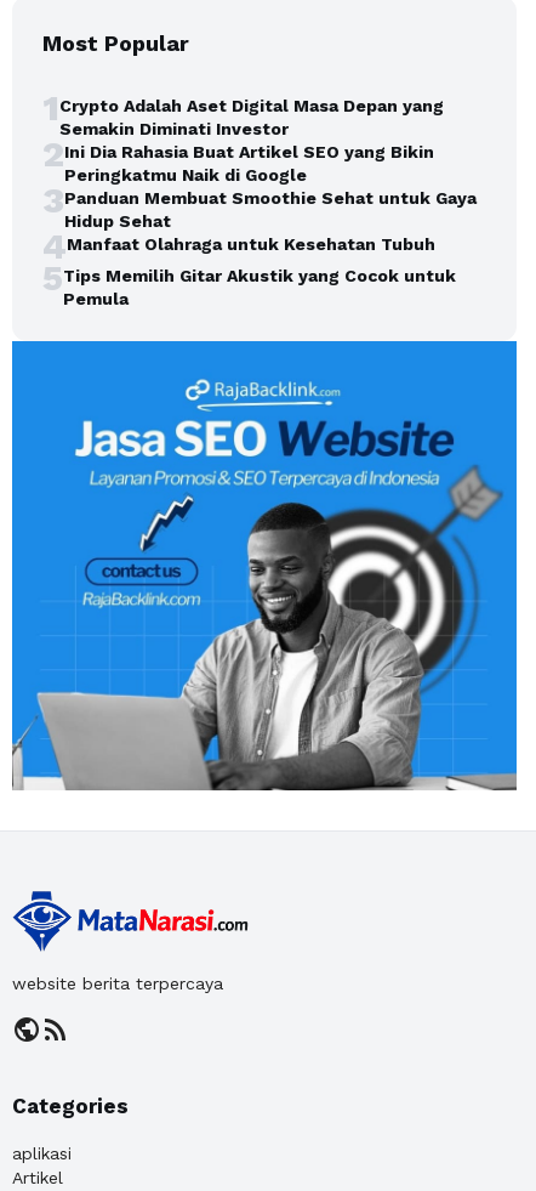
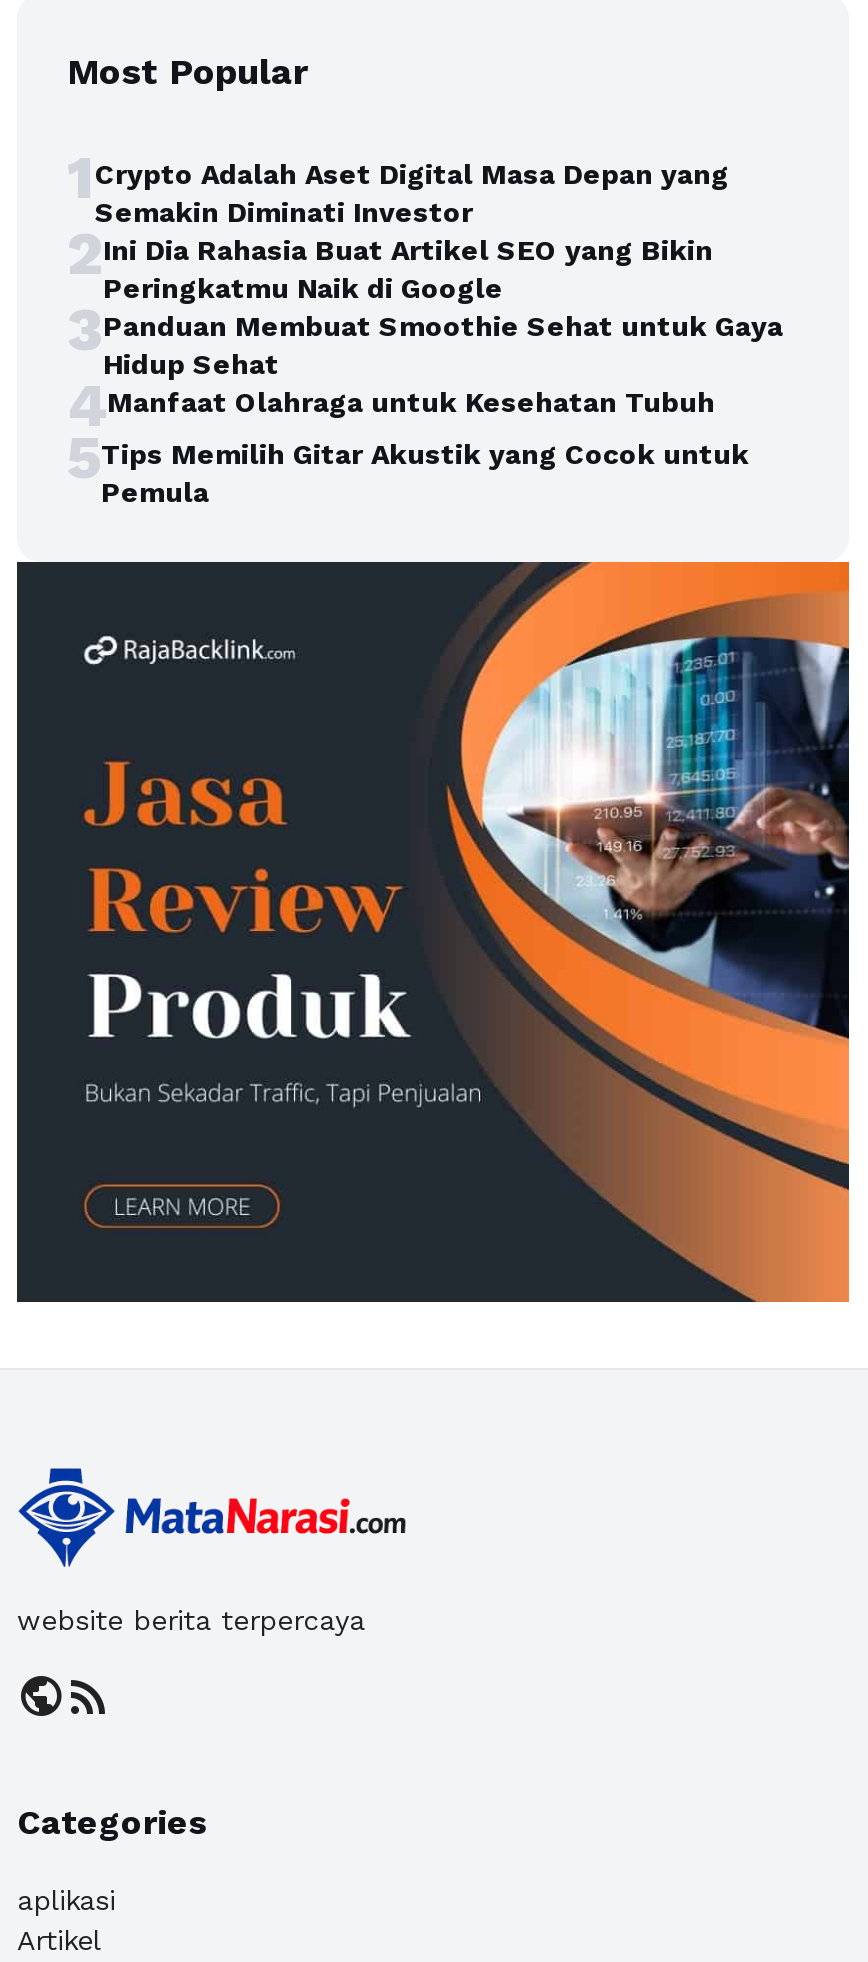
- [image]
+ [image]
